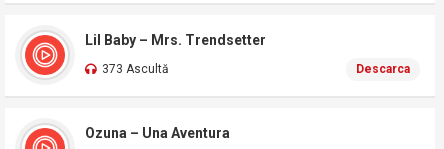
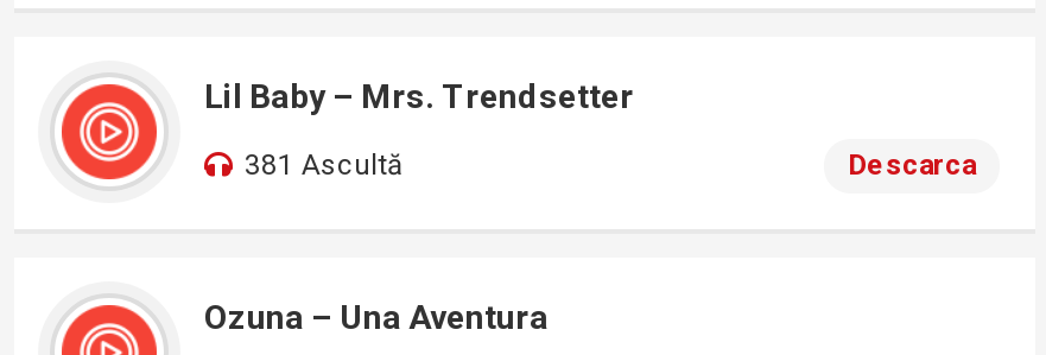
- 373 Ascultă
+ 381 Ascultă
